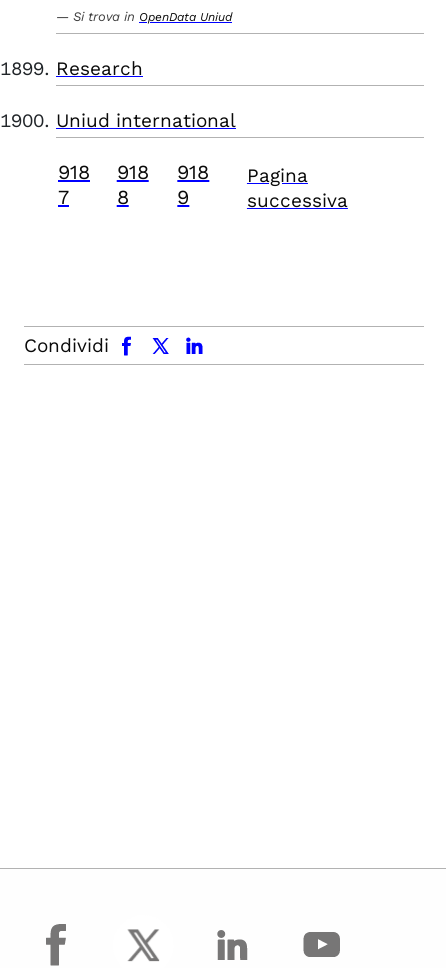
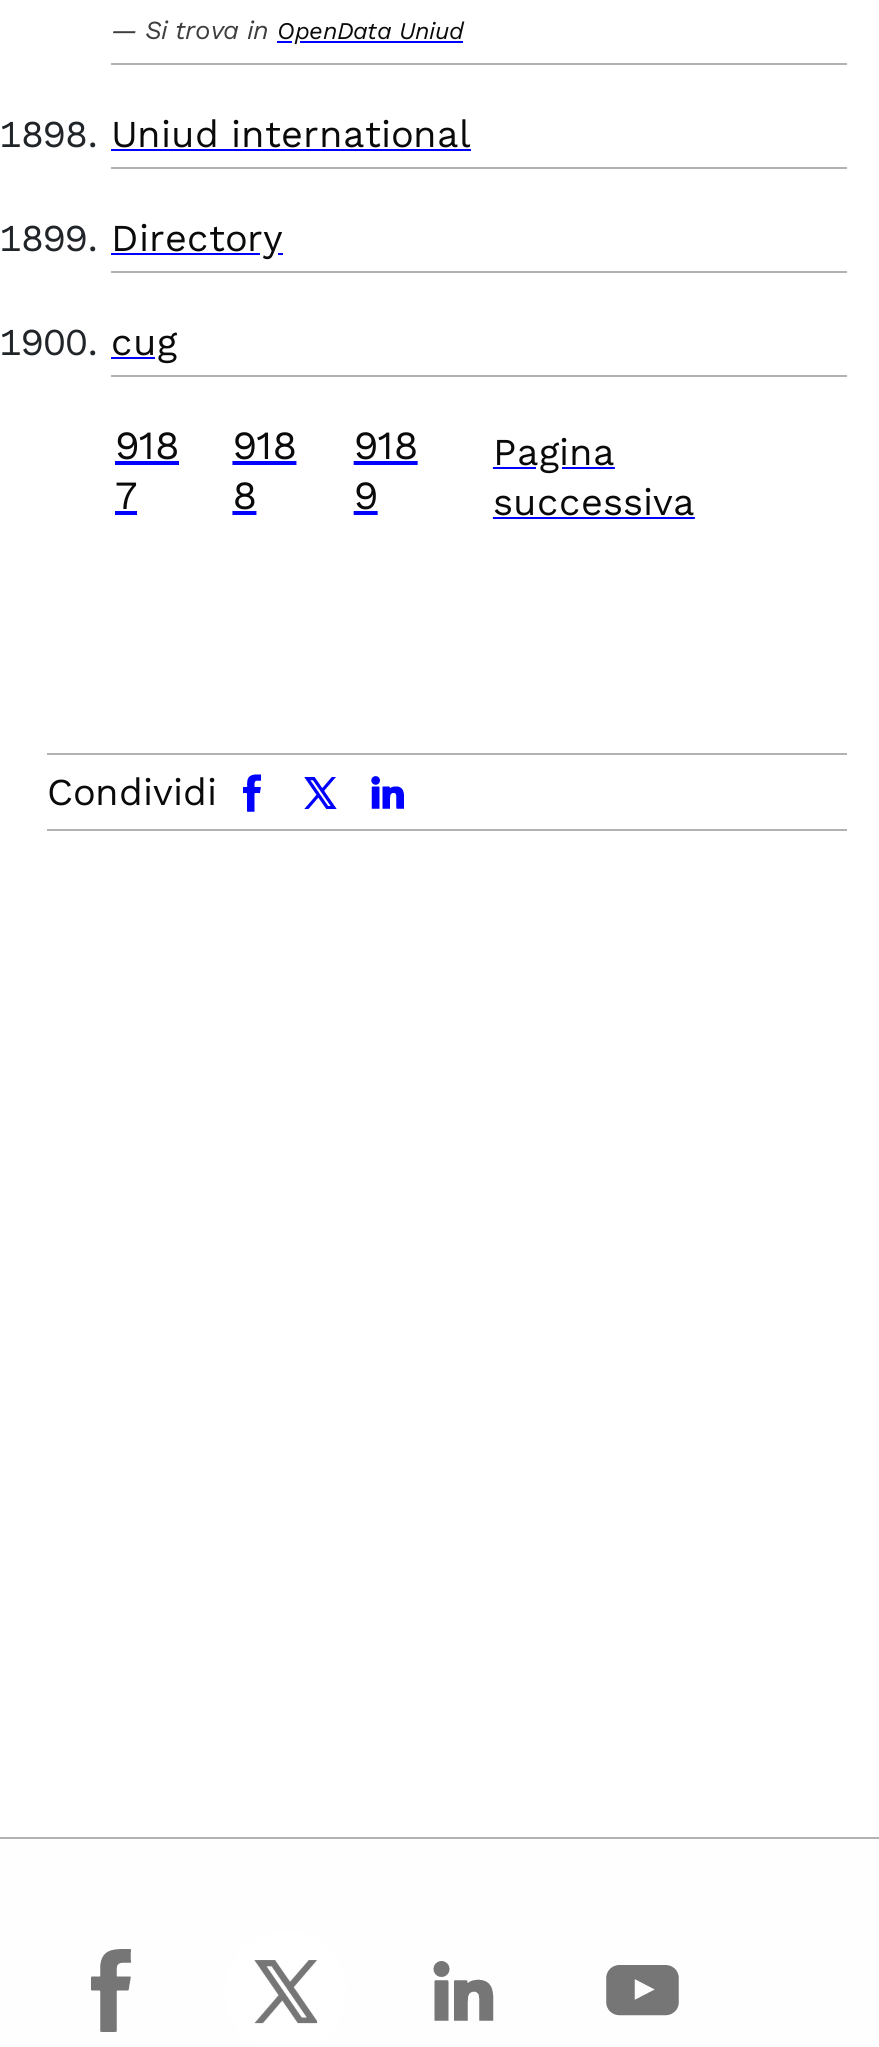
- Research

moved up: Uniud international

+ Directory
+ cug
